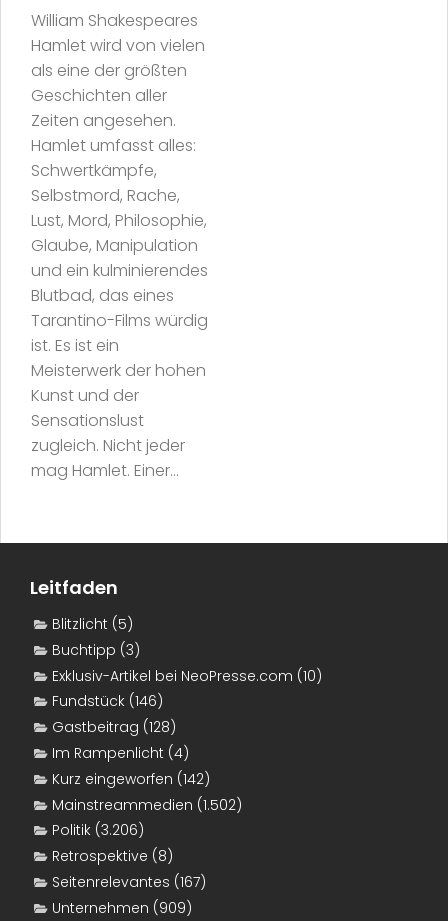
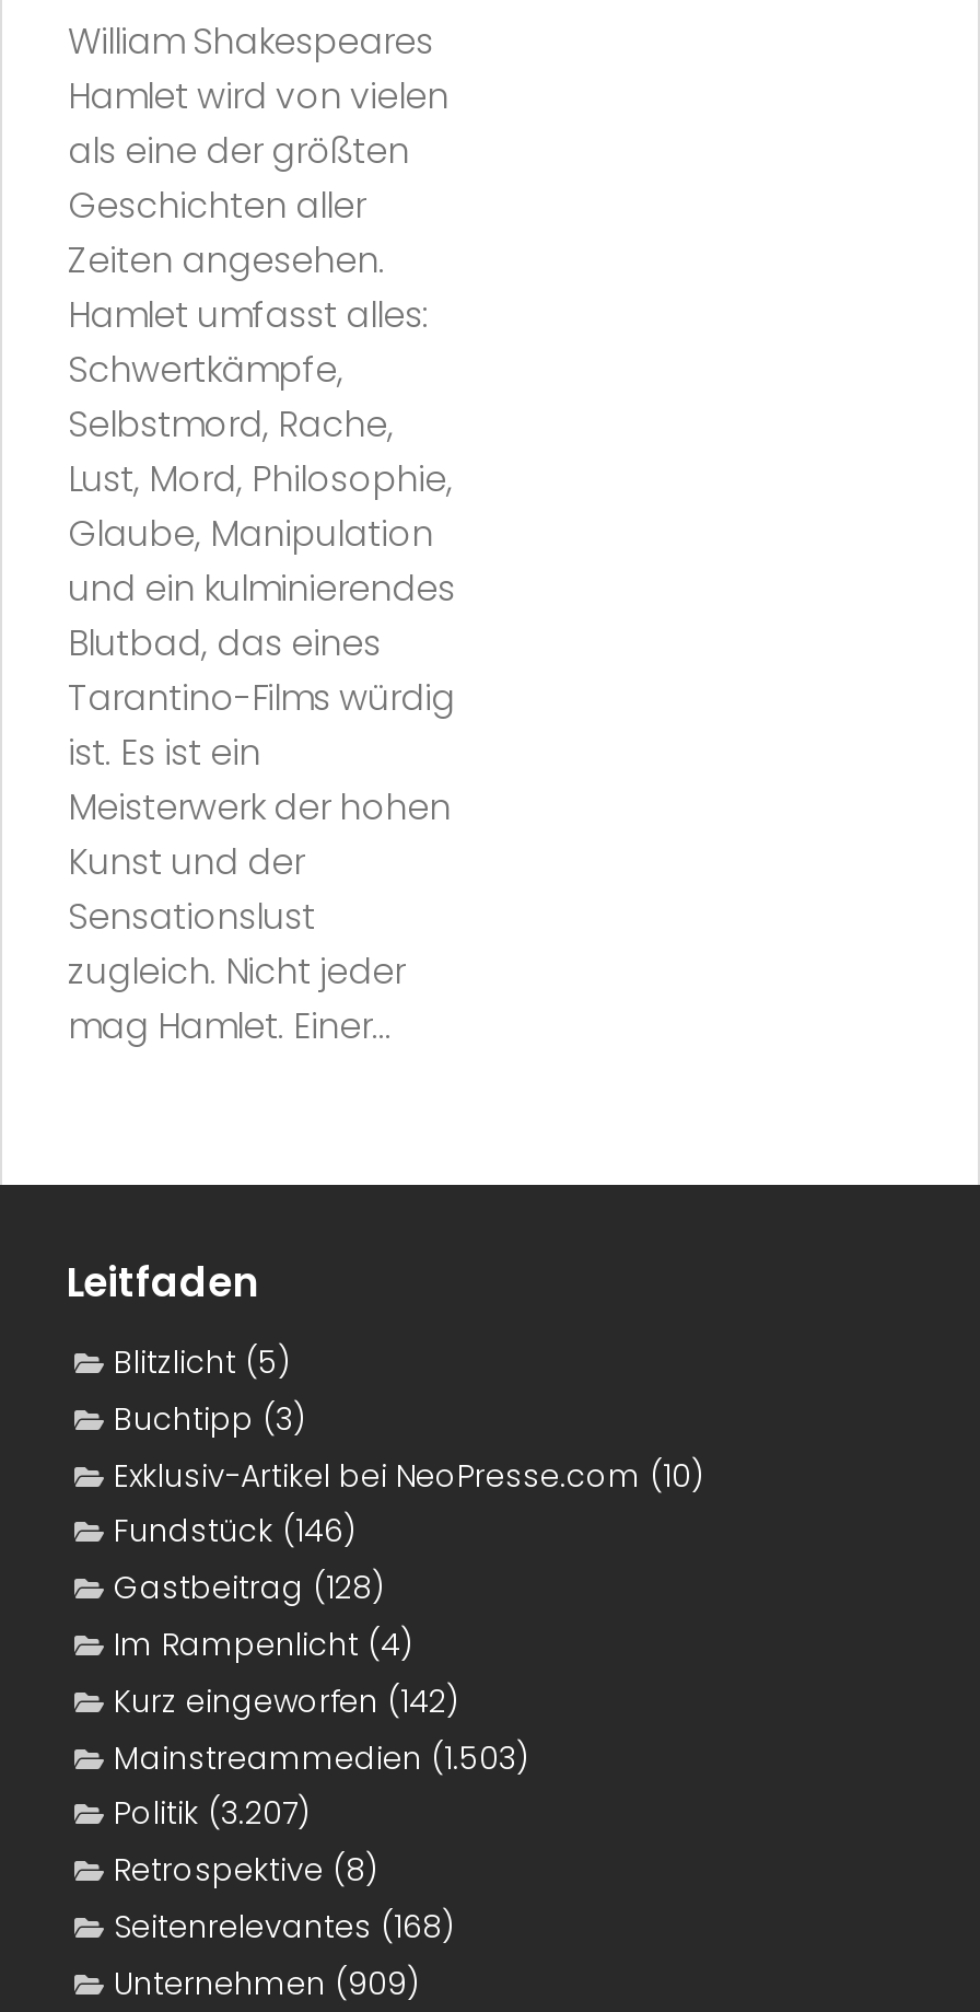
- Mainstreammedien (1.502)
+ Mainstreammedien (1.503)

- Politik (3.206)
+ Politik (3.207)

- Seitenrelevantes (167)
+ Seitenrelevantes (168)
